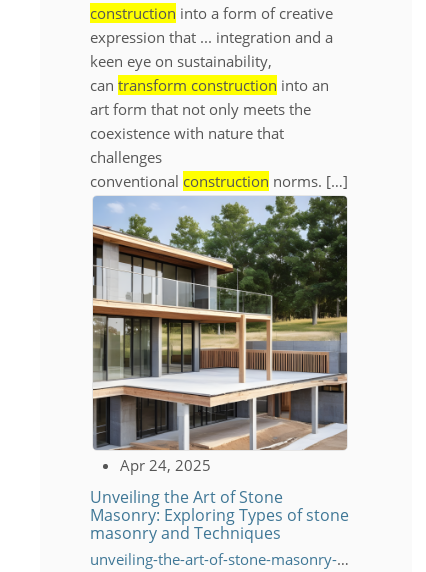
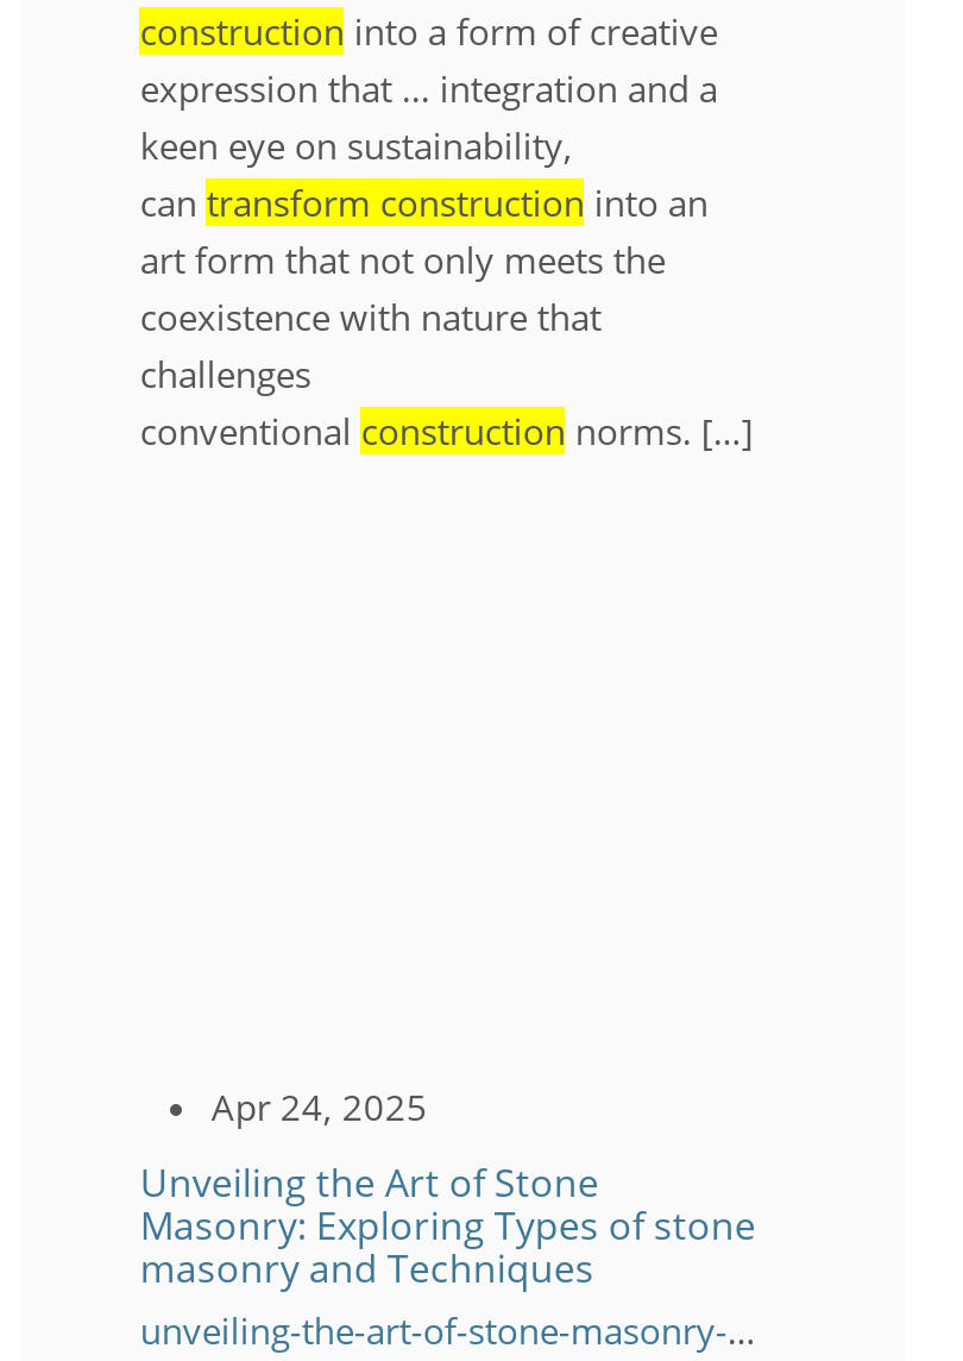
- [image]
